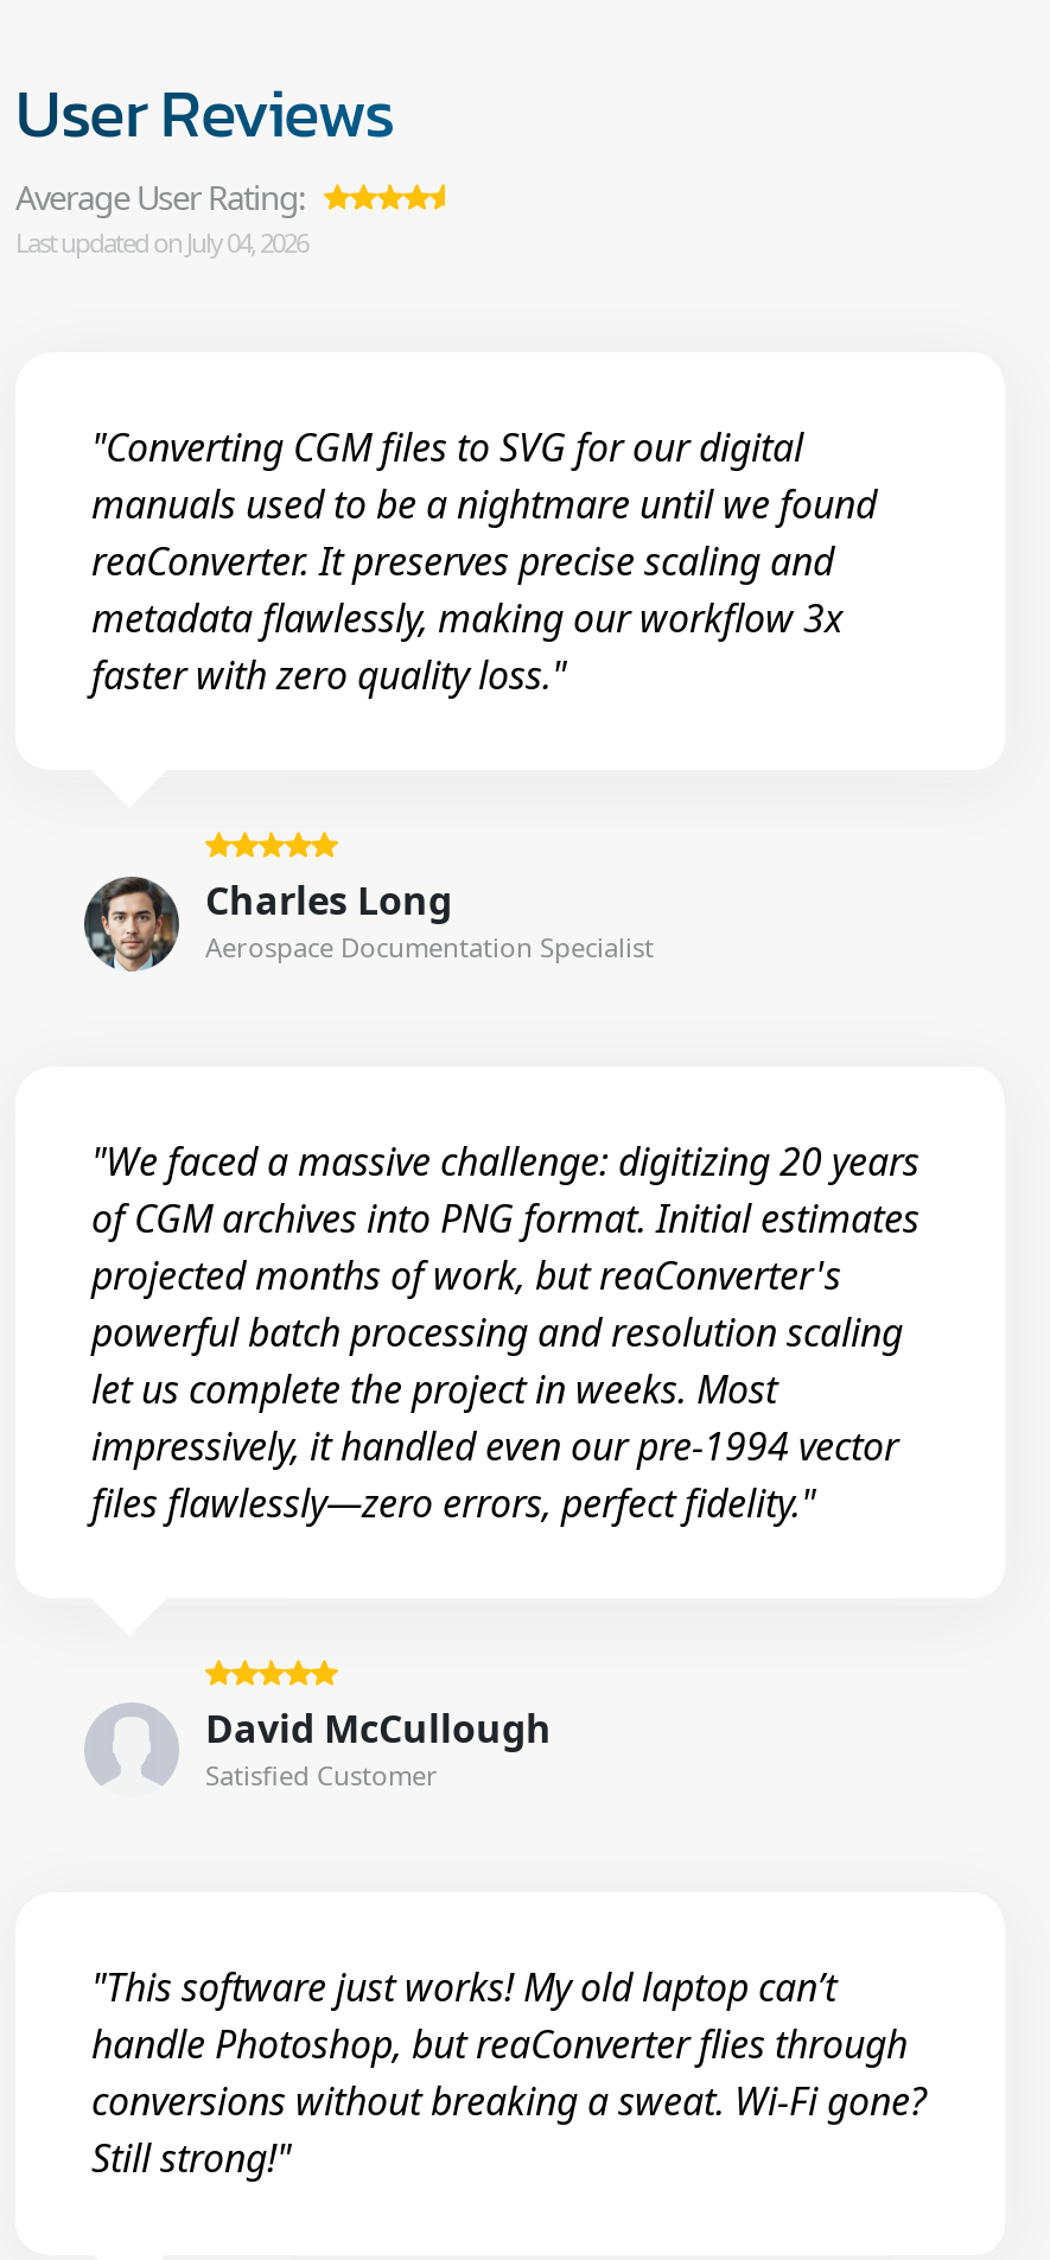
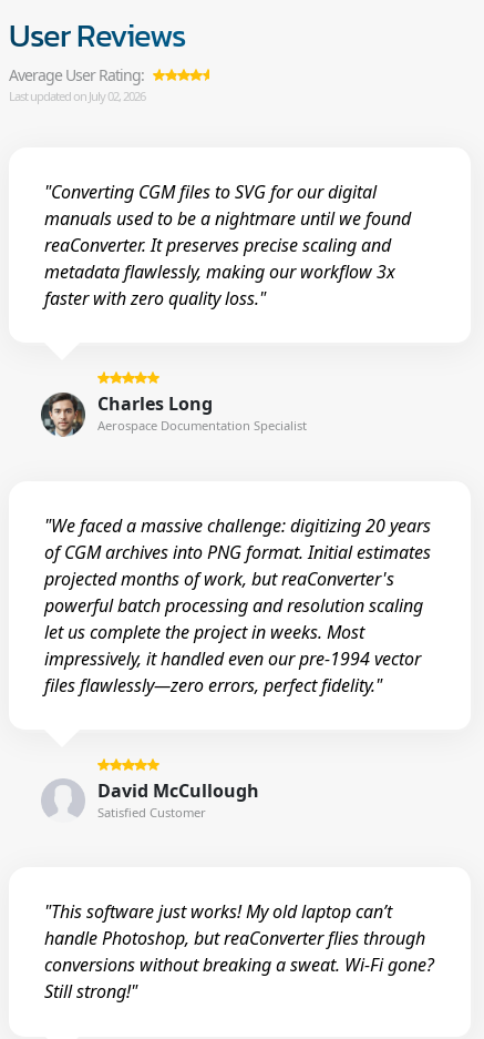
- Last updated on July 04, 2026
+ Last updated on July 02, 2026
